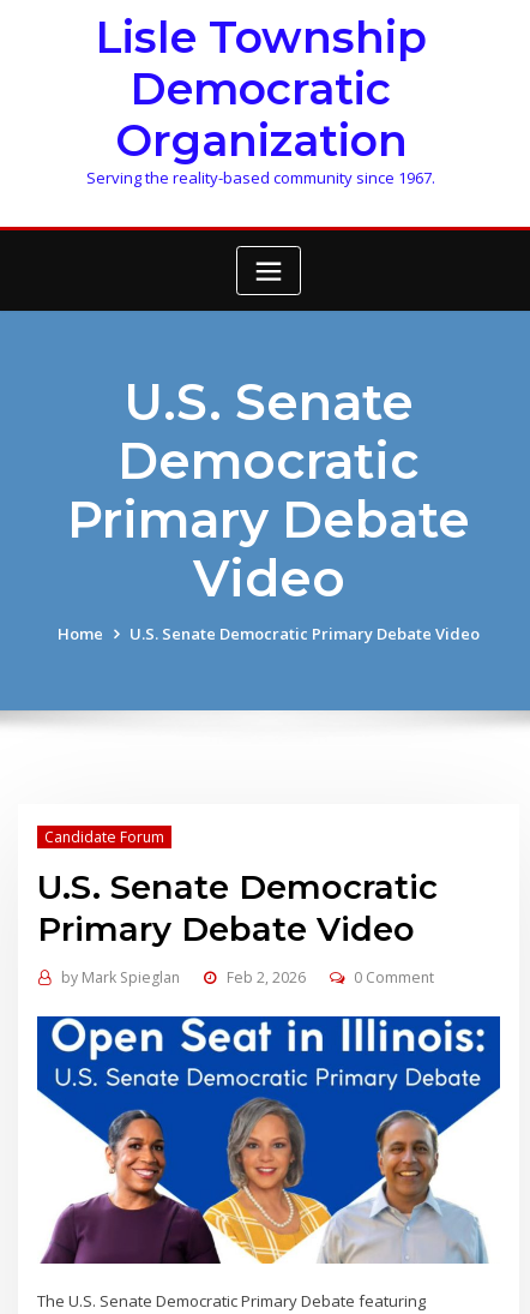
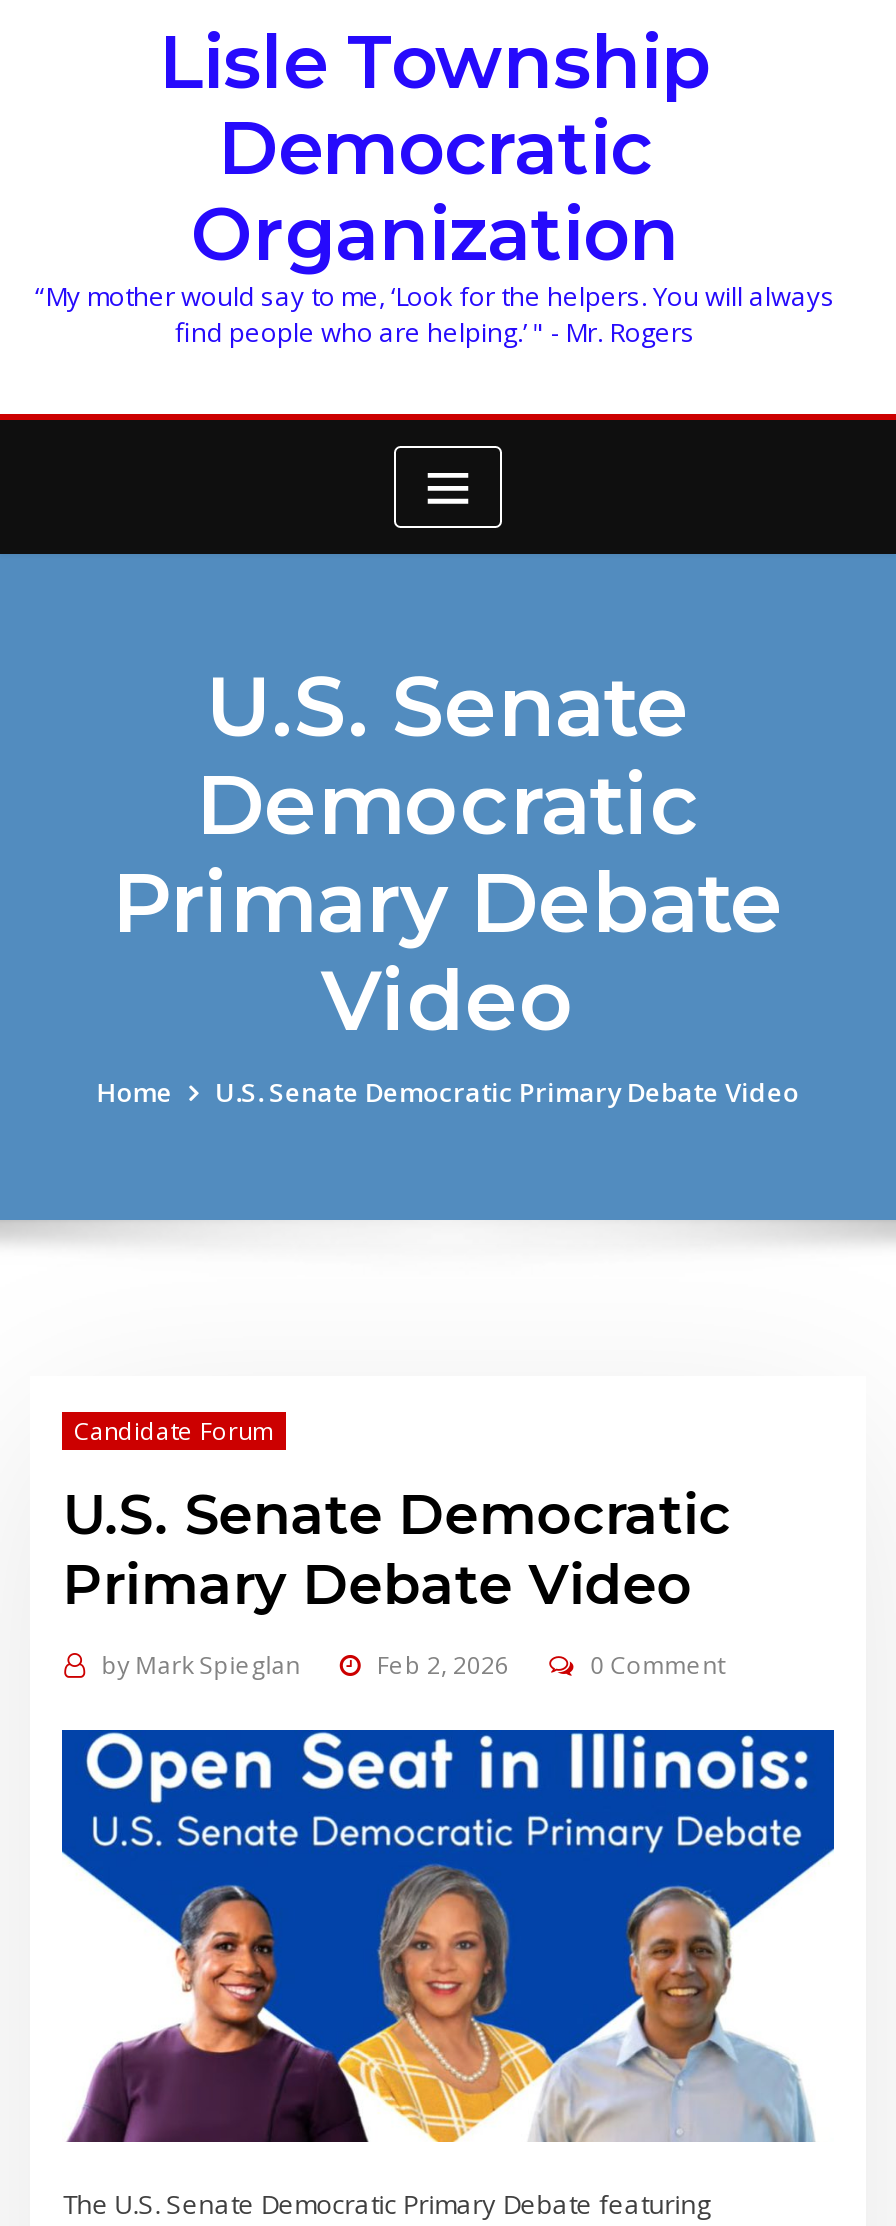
- Serving the reality-based community since 1967.
+ “My mother would say to me, ‘Look for the helpers. You will always
+ find people who are helping.’ " - Mr. Rogers
